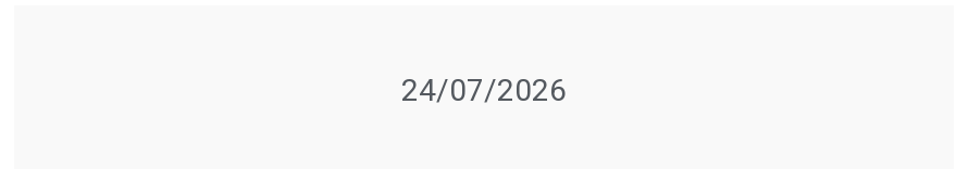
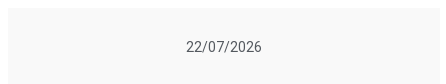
- 24/07/2026
+ 22/07/2026
